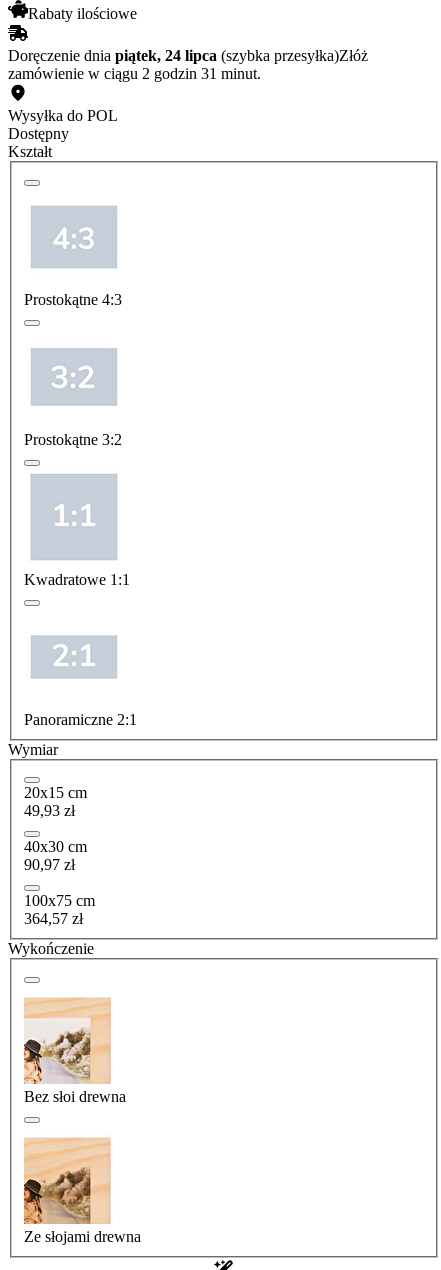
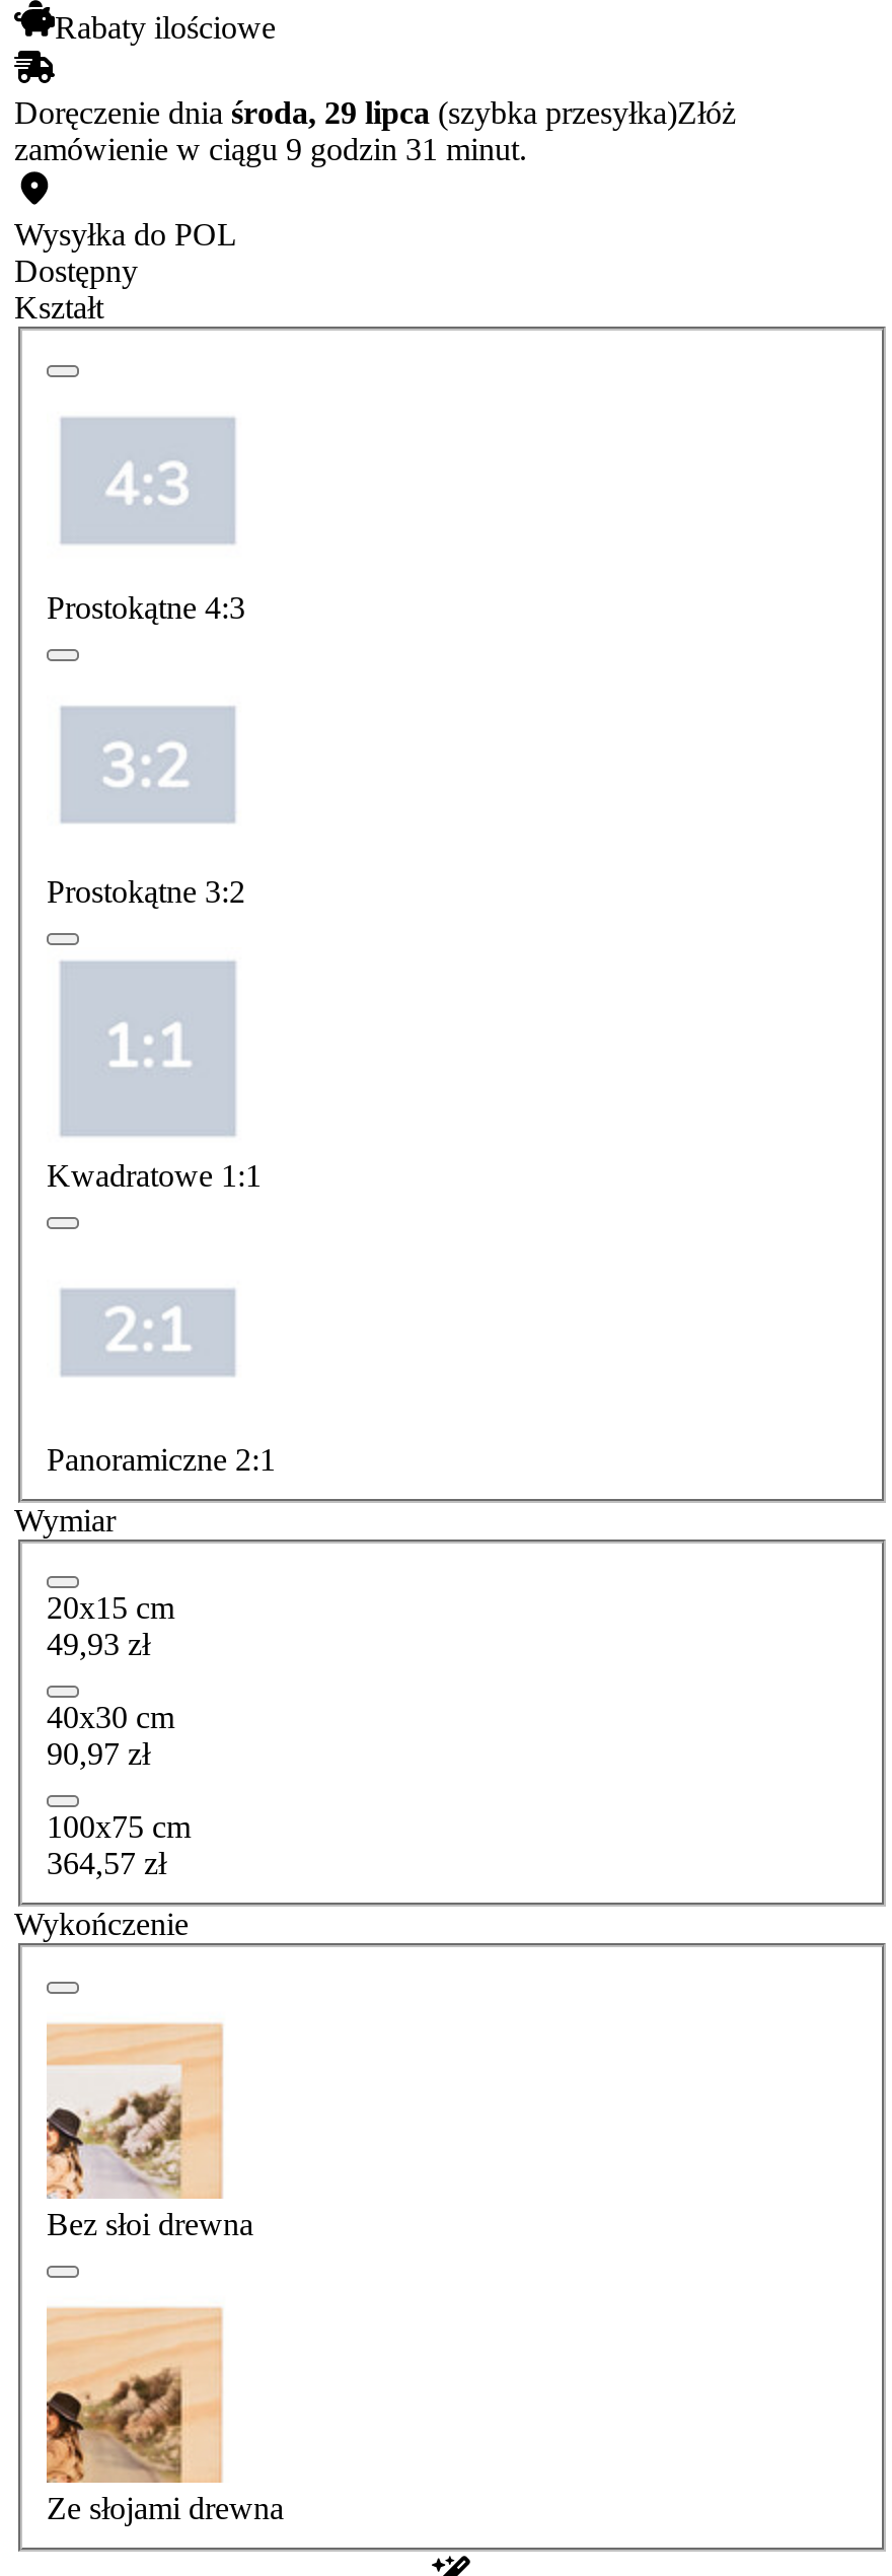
- Doręczenie dnia piątek, 24 lipca (szybka przesyłka)Złóż
+ Doręczenie dnia środa, 29 lipca (szybka przesyłka)Złóż

- zamówienie w ciągu 2 godzin 31 minut.
+ zamówienie w ciągu 9 godzin 31 minut.
